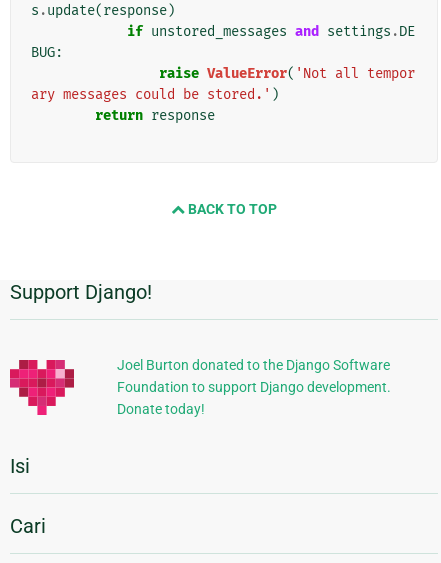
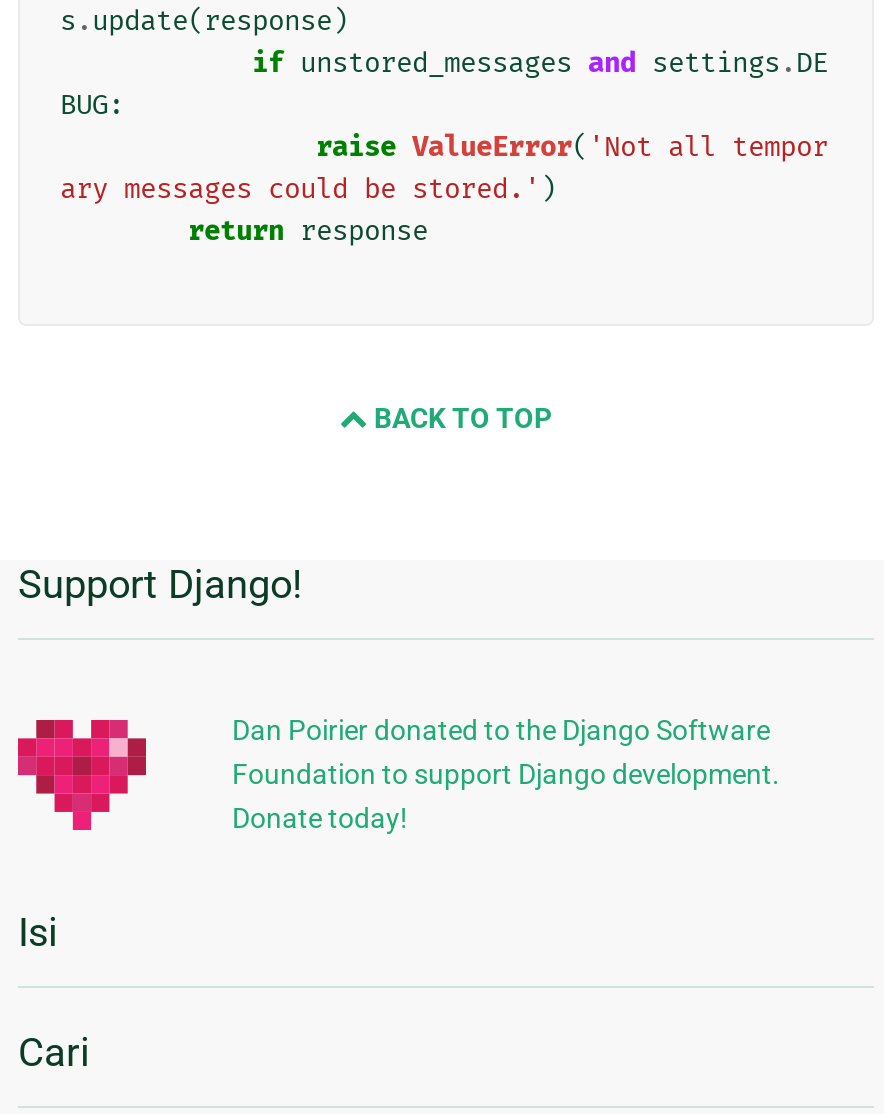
- Joel Burton donated to the Django Software
+ Dan Poirier donated to the Django Software
